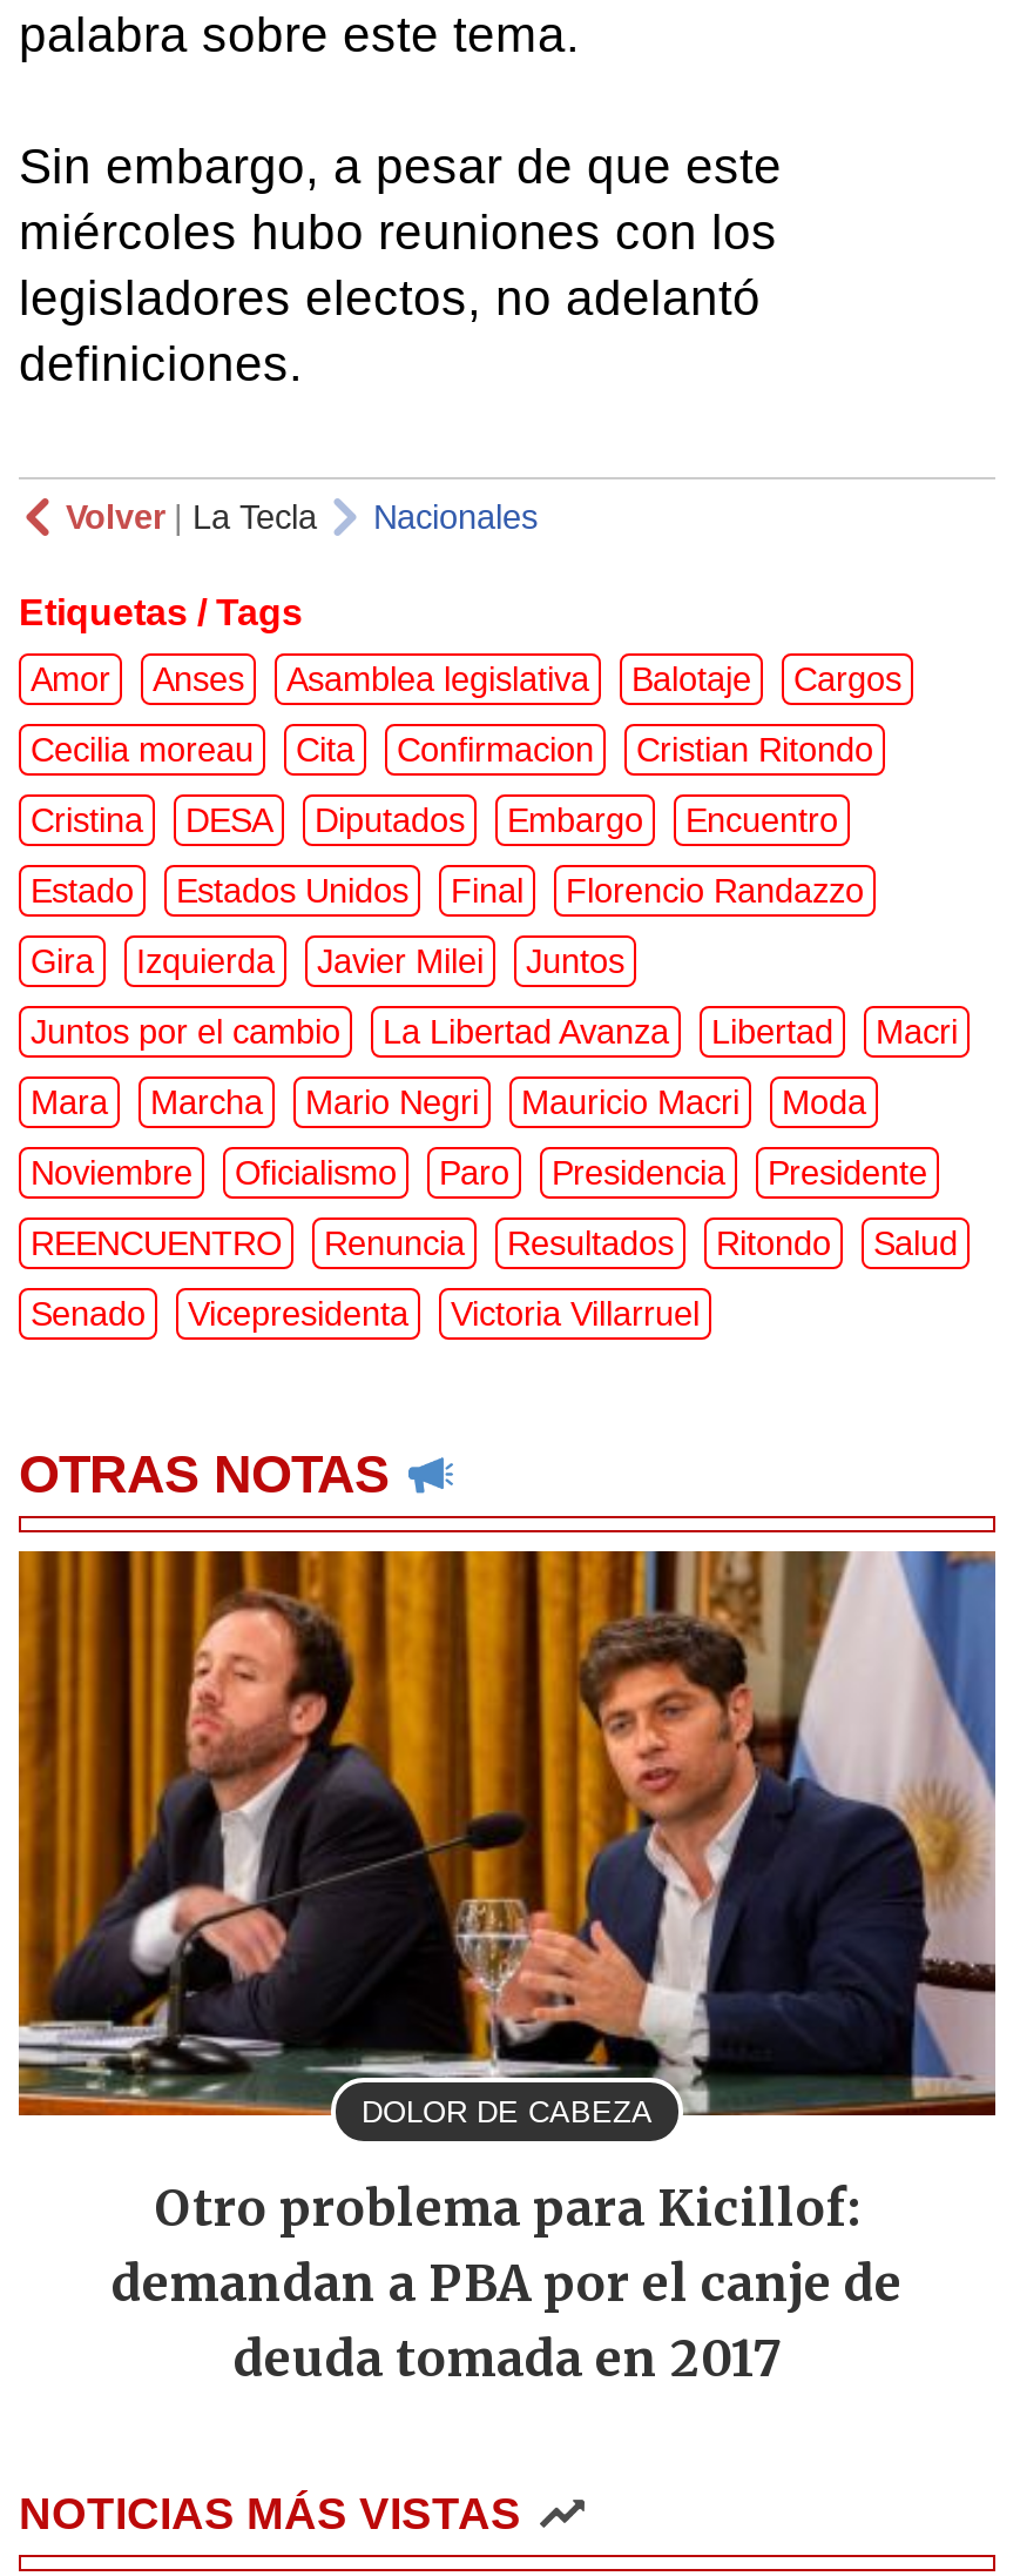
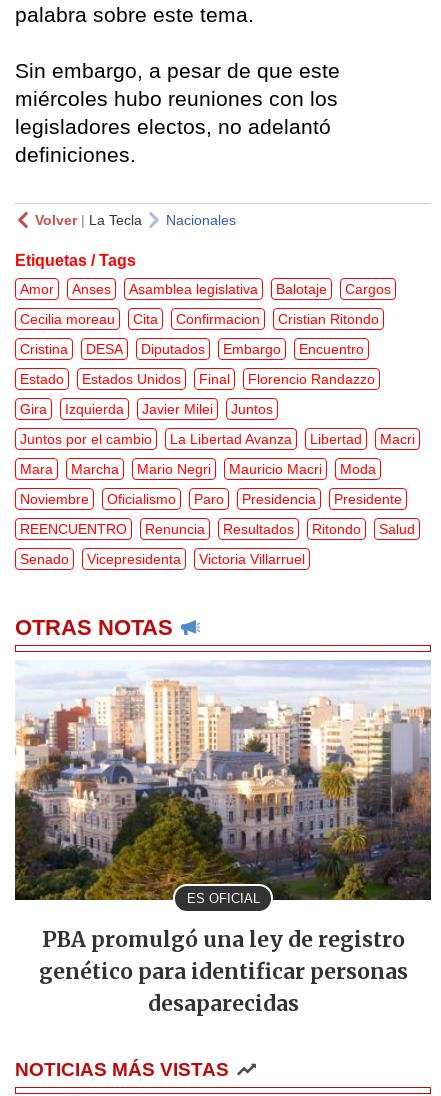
- [image]
- DOLOR DE CABEZA
+ [image]
+ ES OFICIAL

- Otro problema para Kicillof:
- demandan a PBA por el canje de
- deuda tomada en 2017
+ PBA promulgó una ley de registro
+ genético para identificar personas
+ desaparecidas
